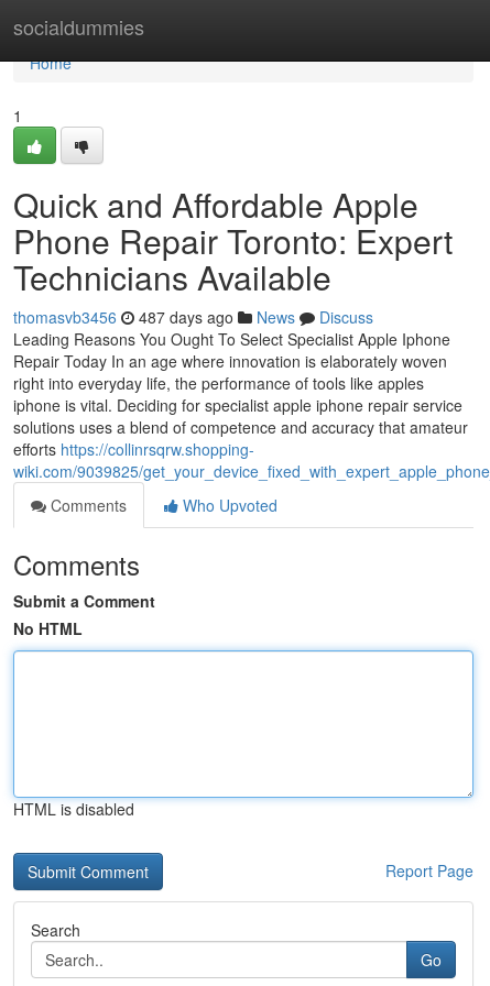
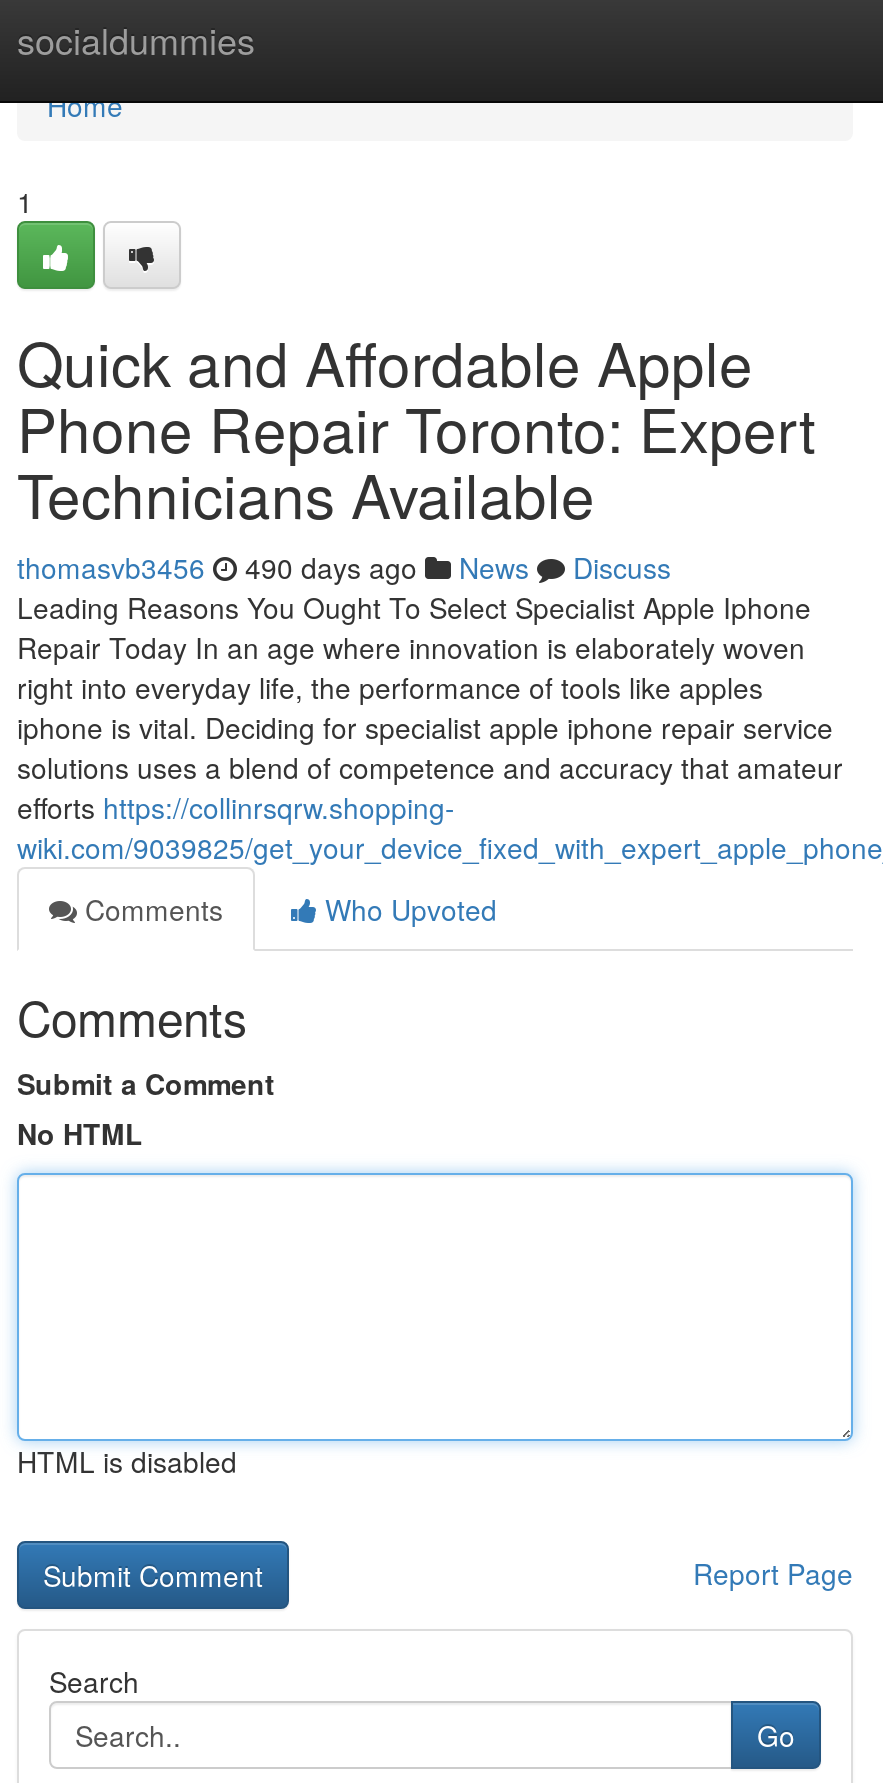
- thomasvb3456 487 days ago News Discuss
+ thomasvb3456 490 days ago News Discuss
